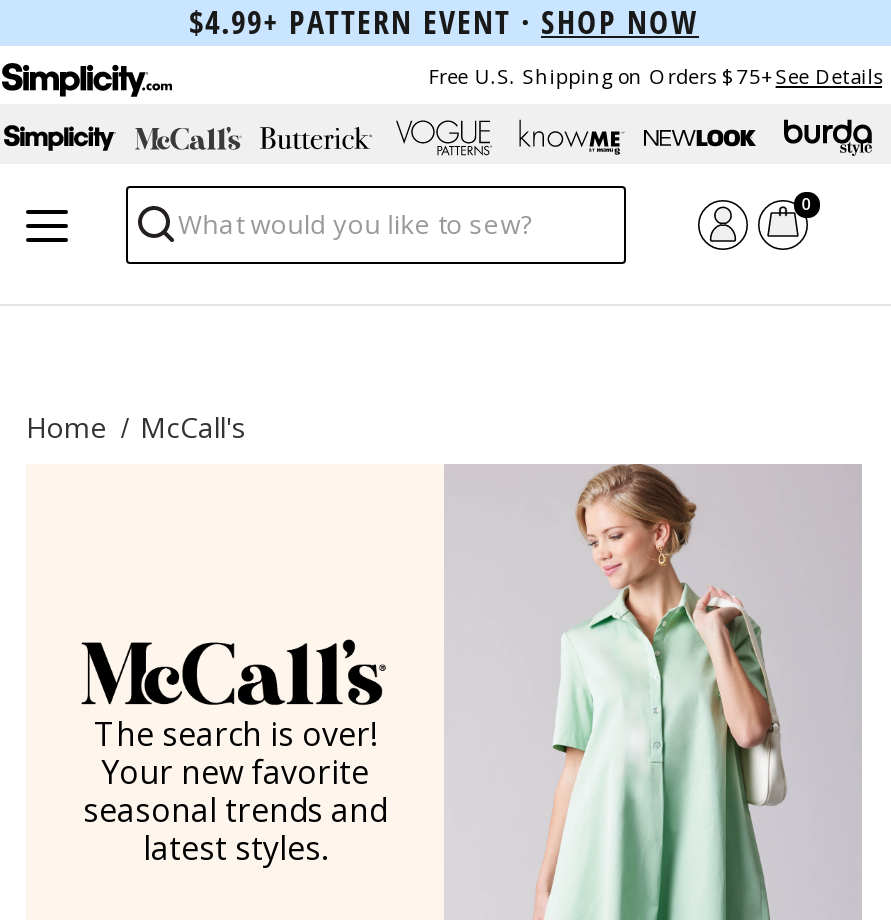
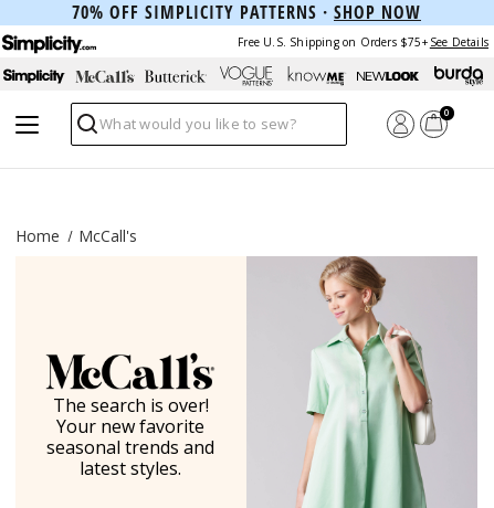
- $4.99+ PATTERN EVENT · SHOP NOW
+ 70% OFF SIMPLICITY PATTERNS · SHOP NOW
